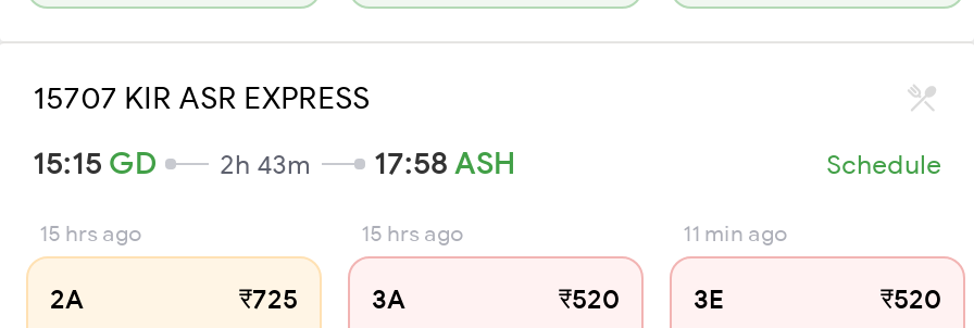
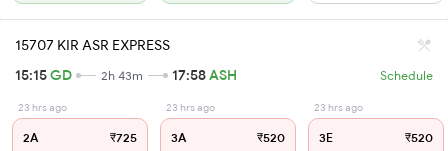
- 15 hrs ago
+ 23 hrs ago

- 15 hrs ago
+ 23 hrs ago

- 11 min ago
+ 23 hrs ago
